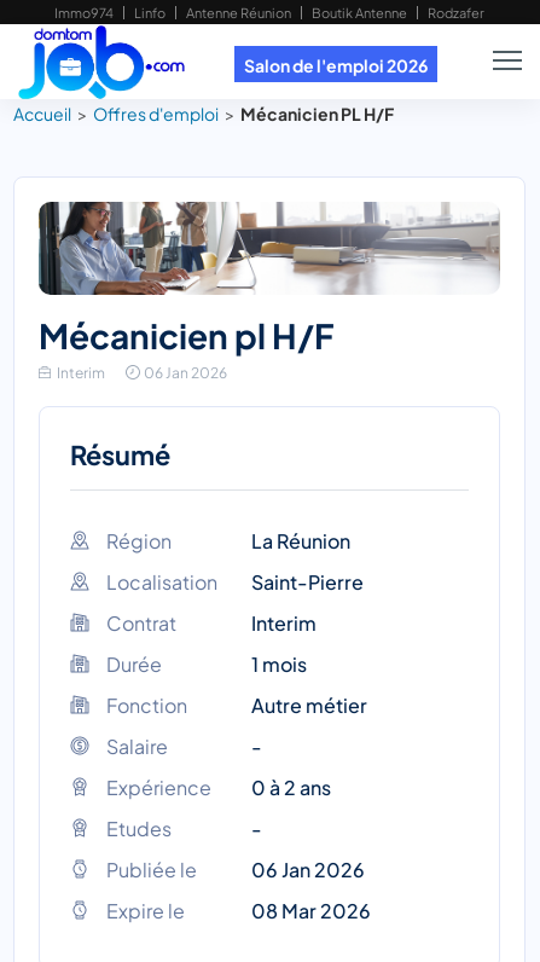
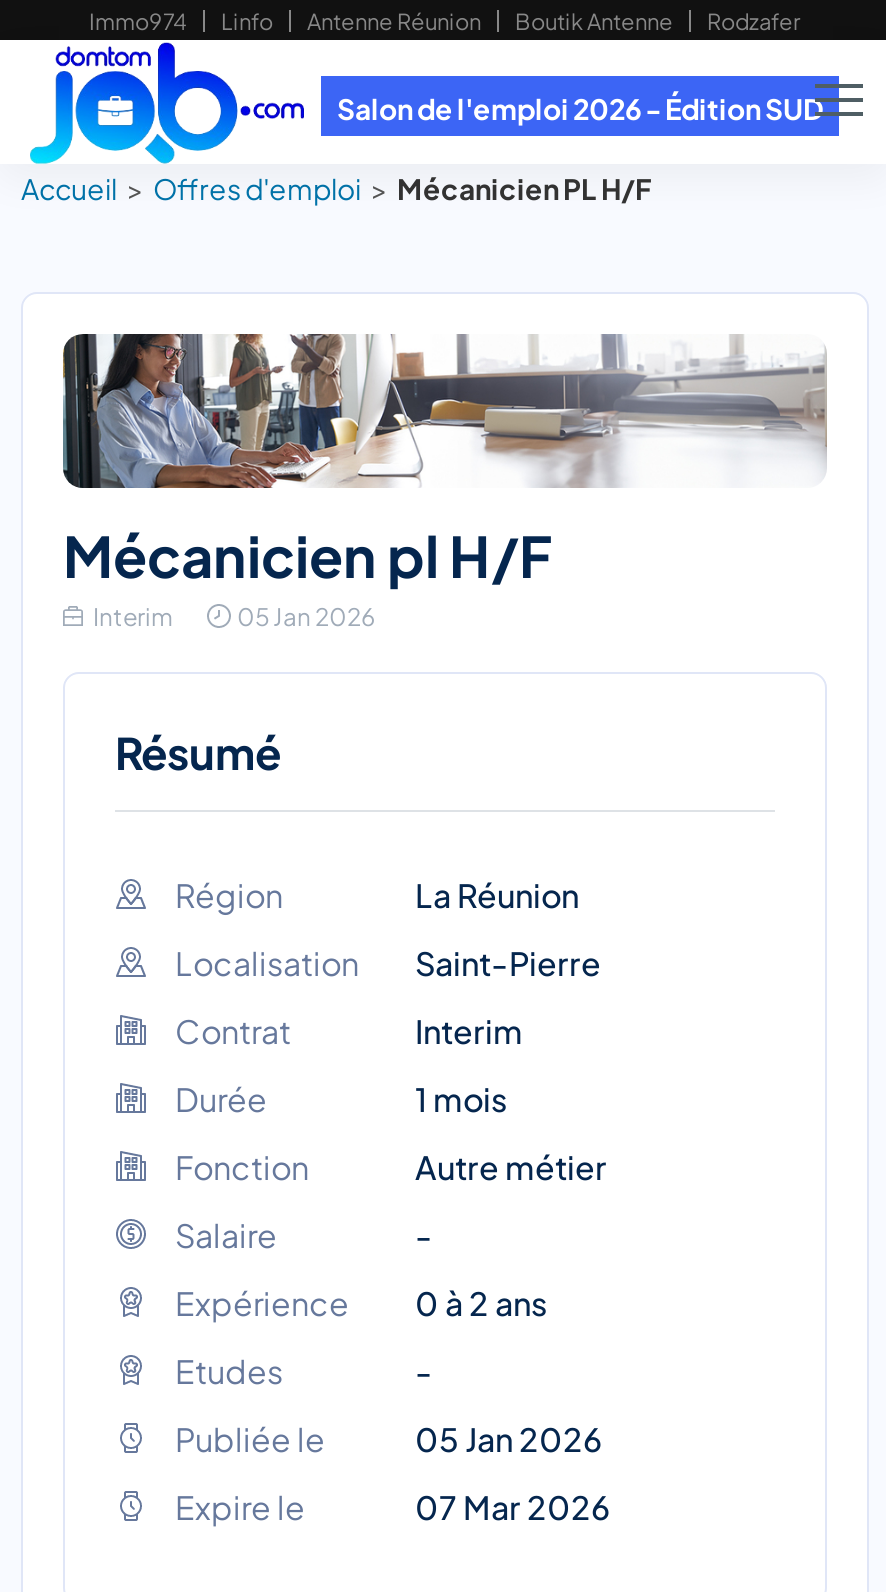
- Salon de l'emploi 2026
+ Salon de l'emploi 2026 - Édition SUD

- 06 Jan 2026
+ 05 Jan 2026

- 06 Jan 2026
+ 05 Jan 2026

- 08 Mar 2026
+ 07 Mar 2026
